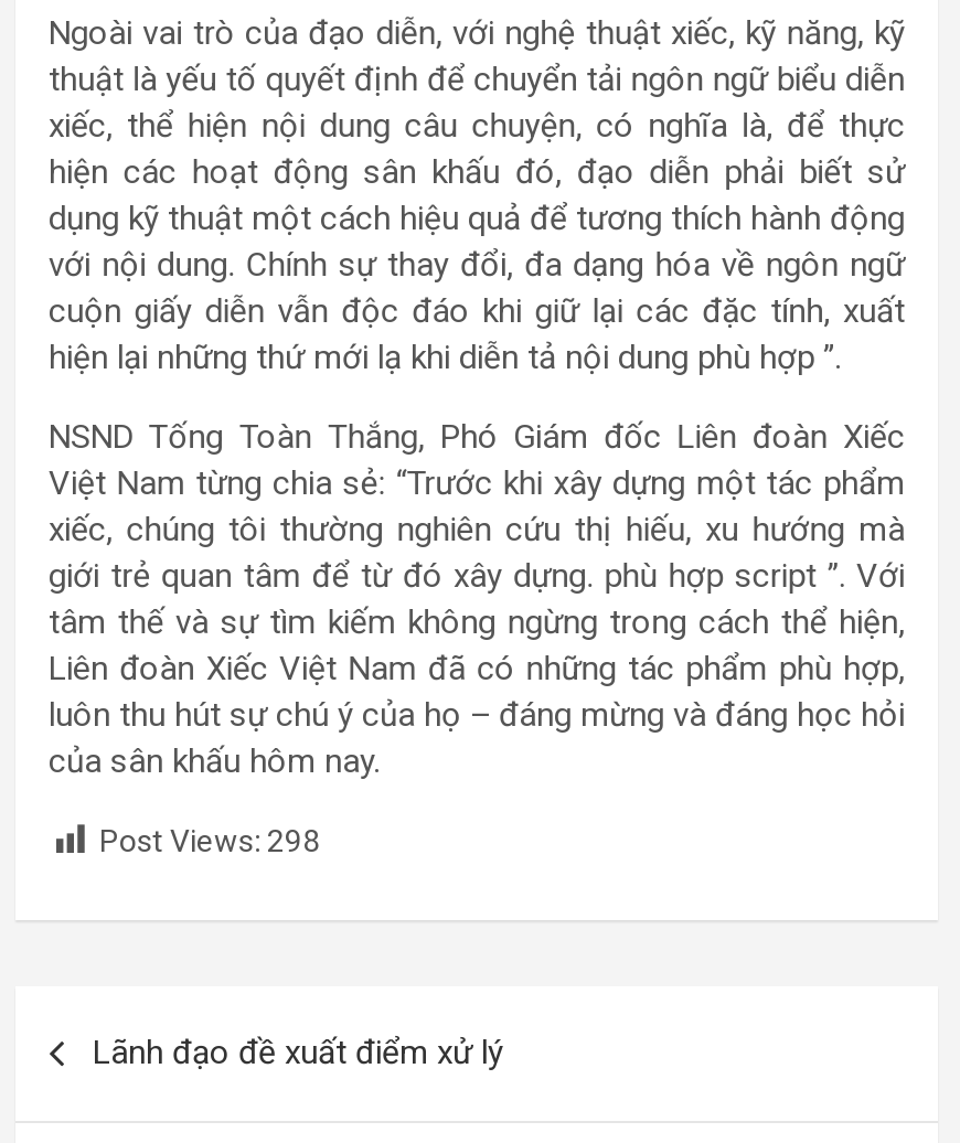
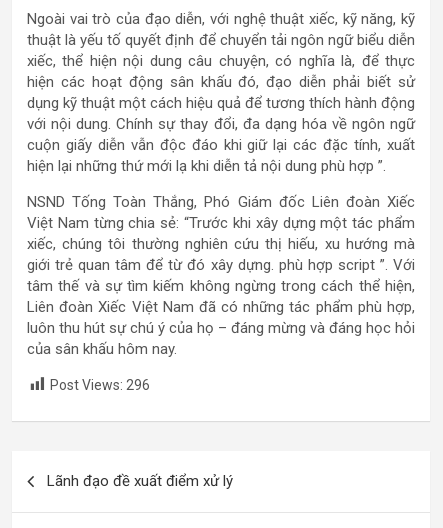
- Post Views: 298
+ Post Views: 296
